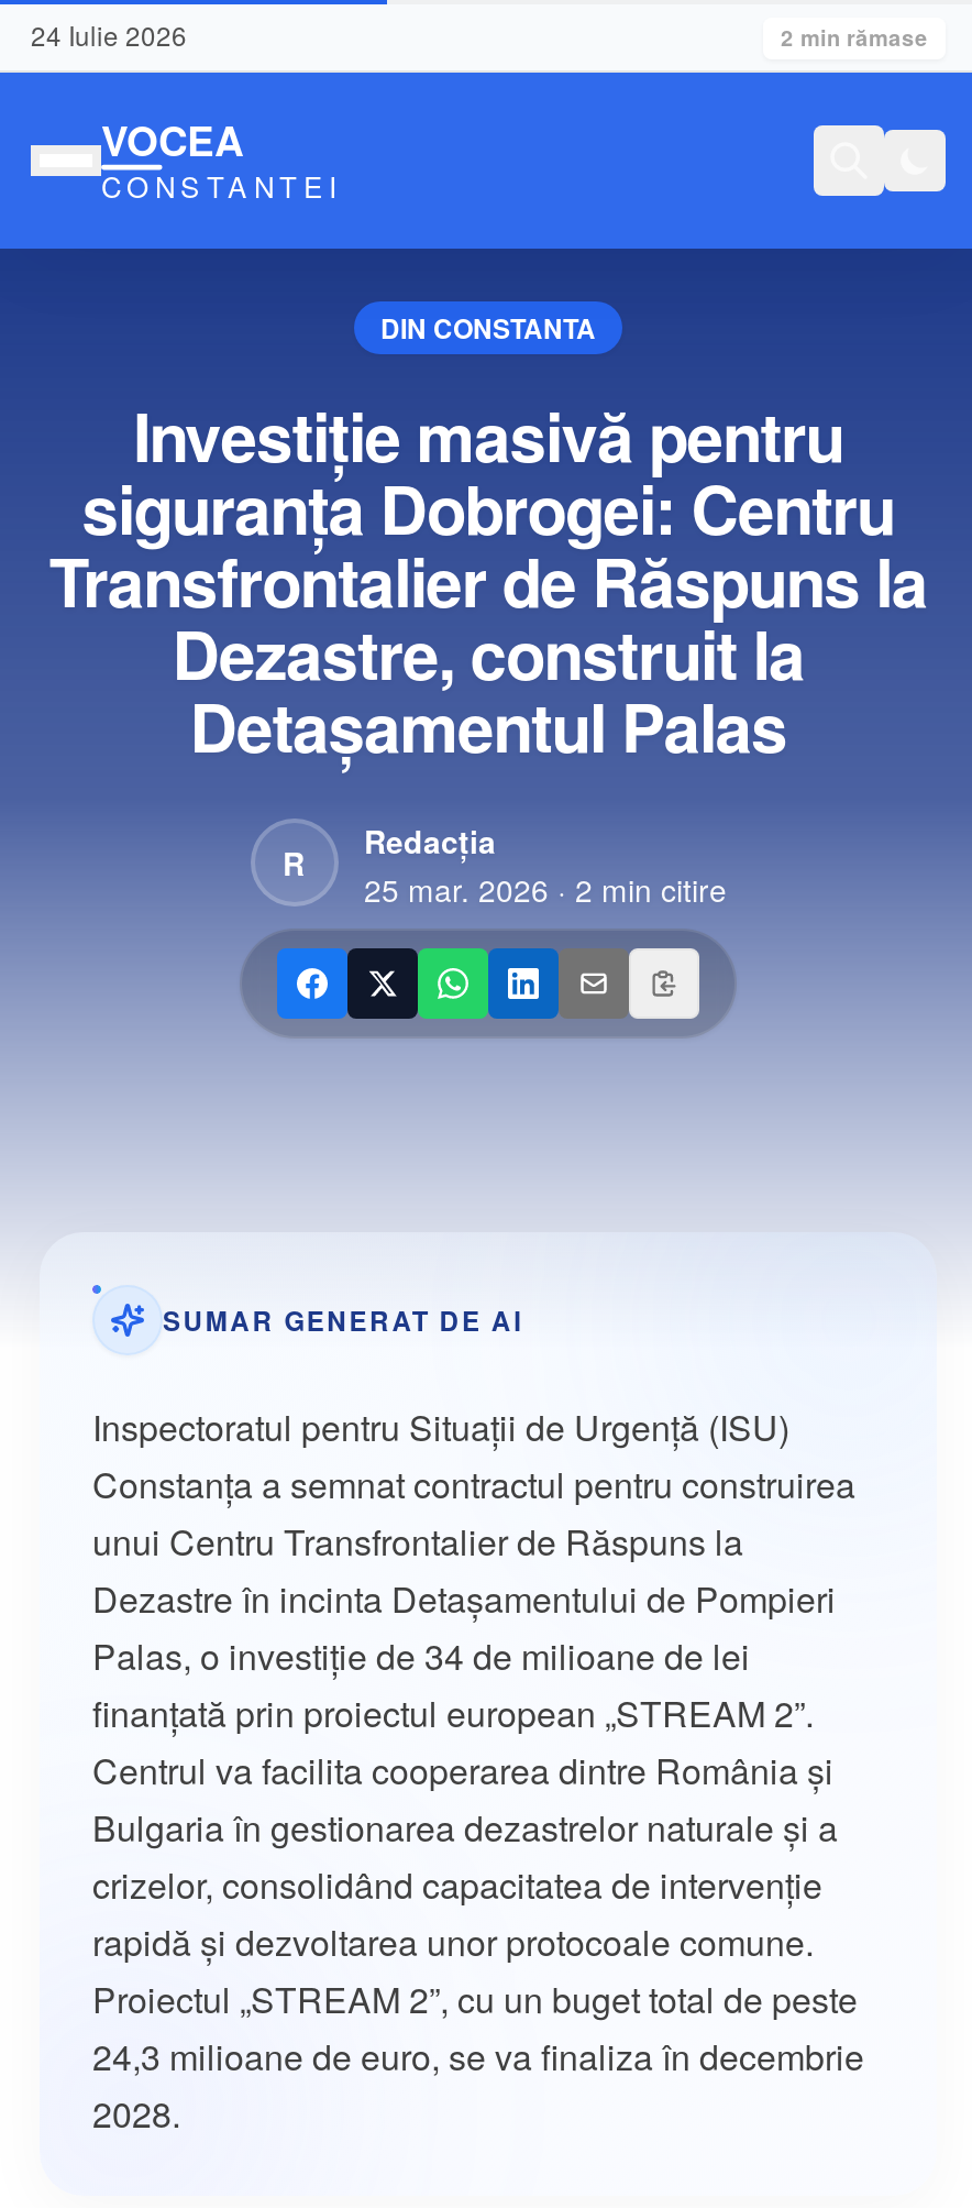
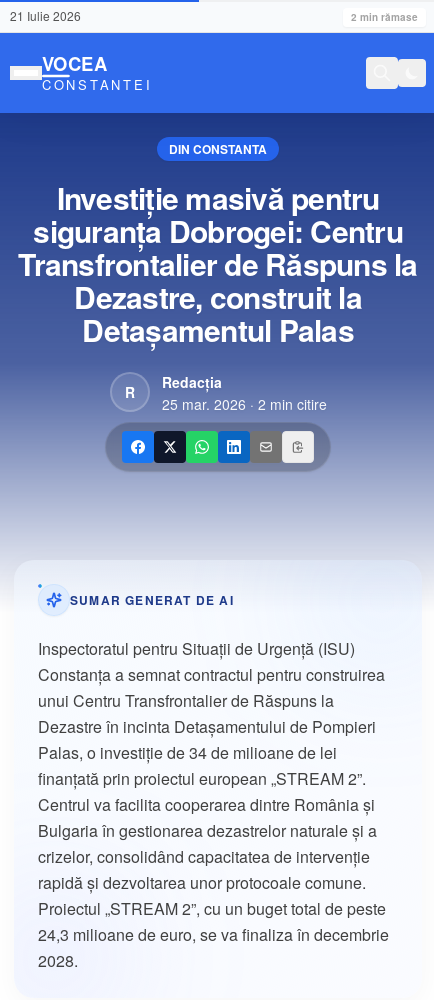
- 24 Iulie 2026
+ 21 Iulie 2026
